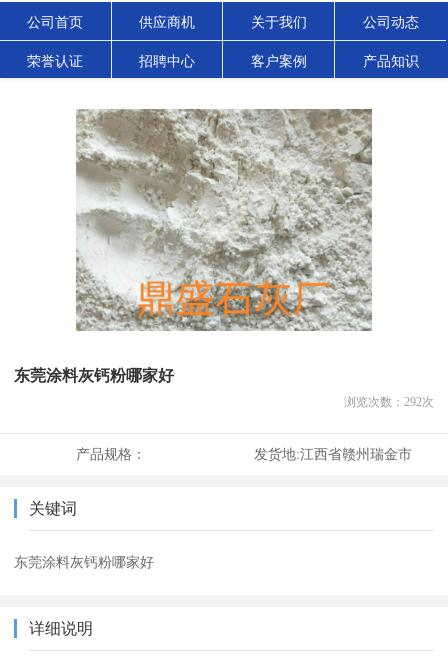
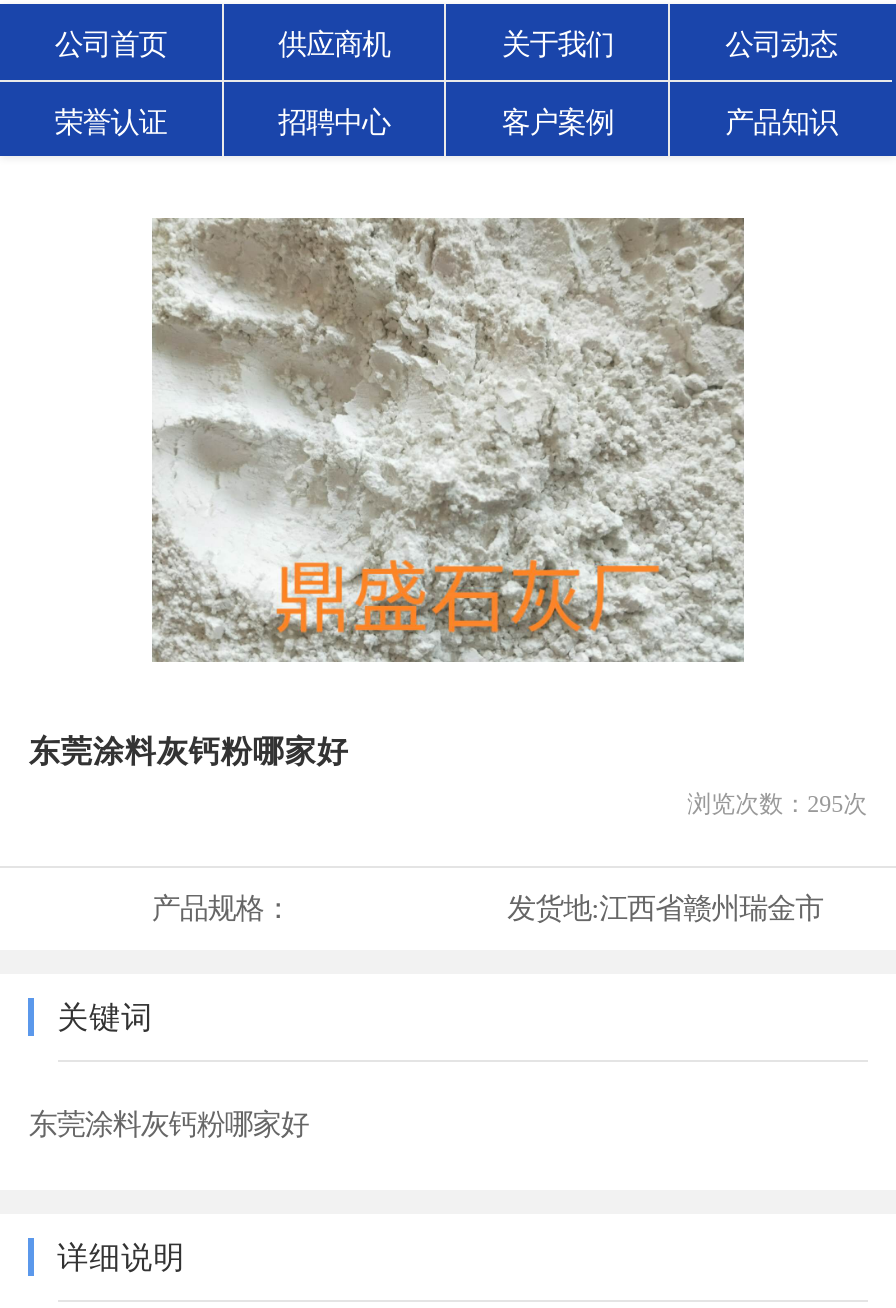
- 浏览次数：292次
+ 浏览次数：295次
